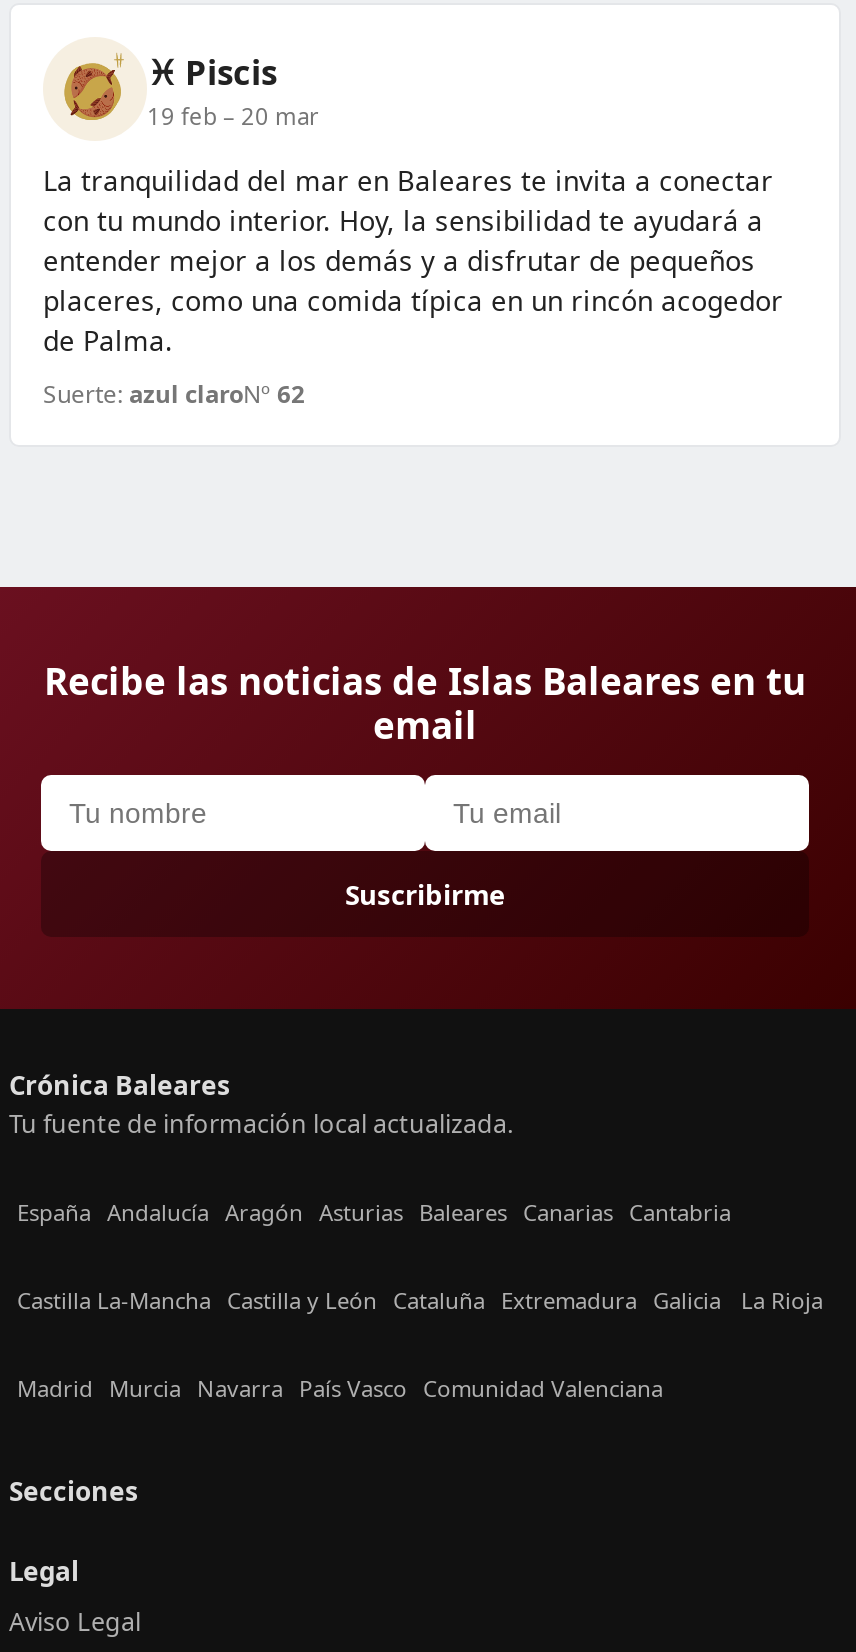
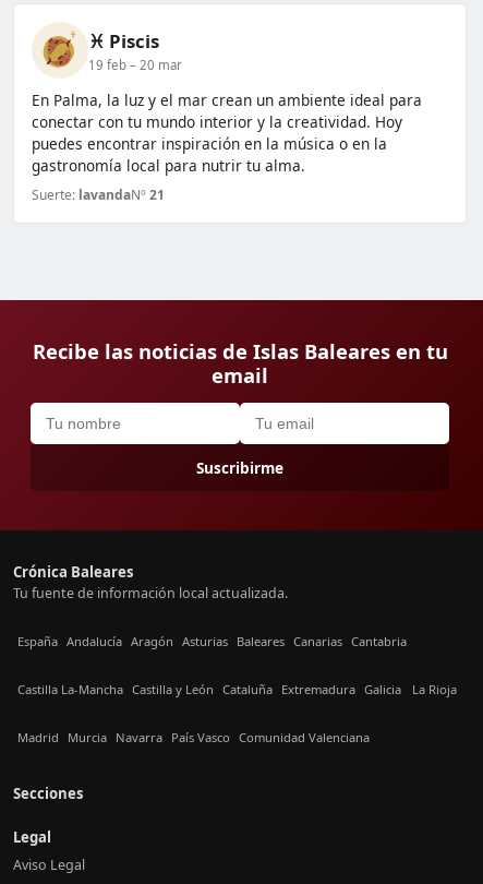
- La tranquilidad del mar en Baleares te invita a conectar
- con tu mundo interior. Hoy, la sensibilidad te ayudará a
- entender mejor a los demás y a disfrutar de pequeños
- placeres, como una comida típica en un rincón acogedor
- de Palma.
+ En Palma, la luz y el mar crean un ambiente ideal para
+ conectar con tu mundo interior y la creatividad. Hoy
+ puedes encontrar inspiración en la música o en la
+ gastronomía local para nutrir tu alma.

- Suerte: azul claroNº 62
+ Suerte: lavandaNº 21
